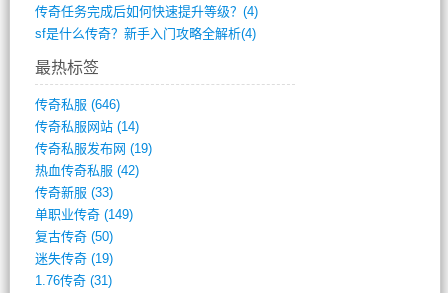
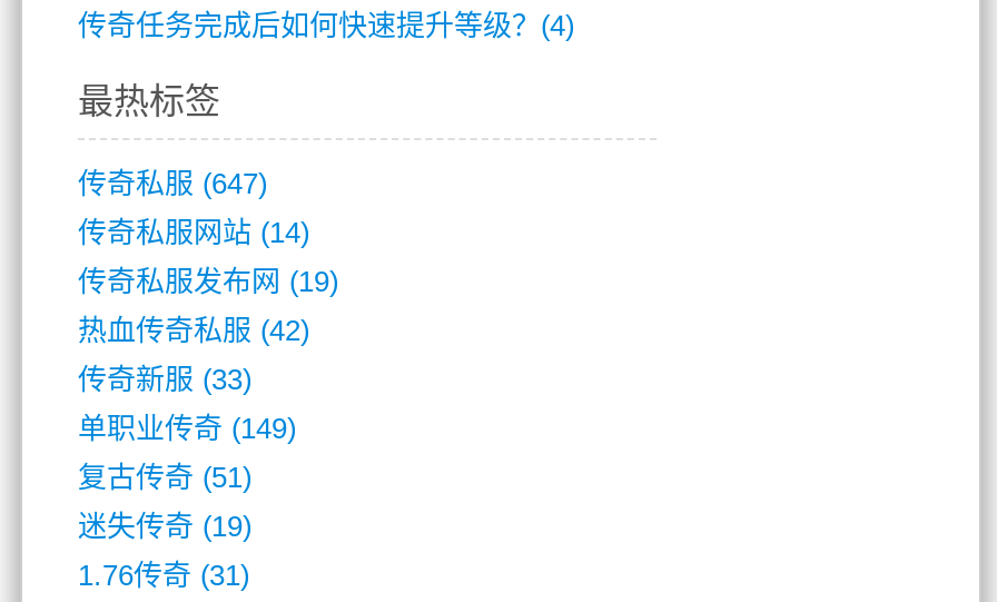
- sf是什么传奇？新手入门攻略全解析(4)

- 传奇私服(646)
+ 传奇私服(647)

- 复古传奇(50)
+ 复古传奇(51)
